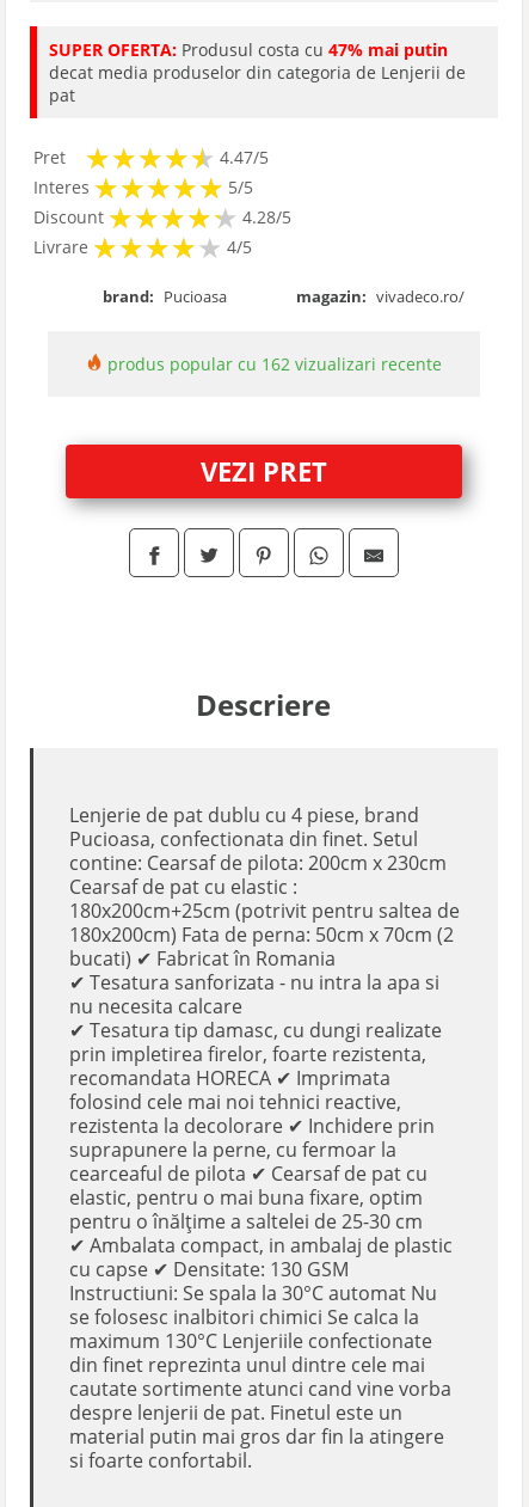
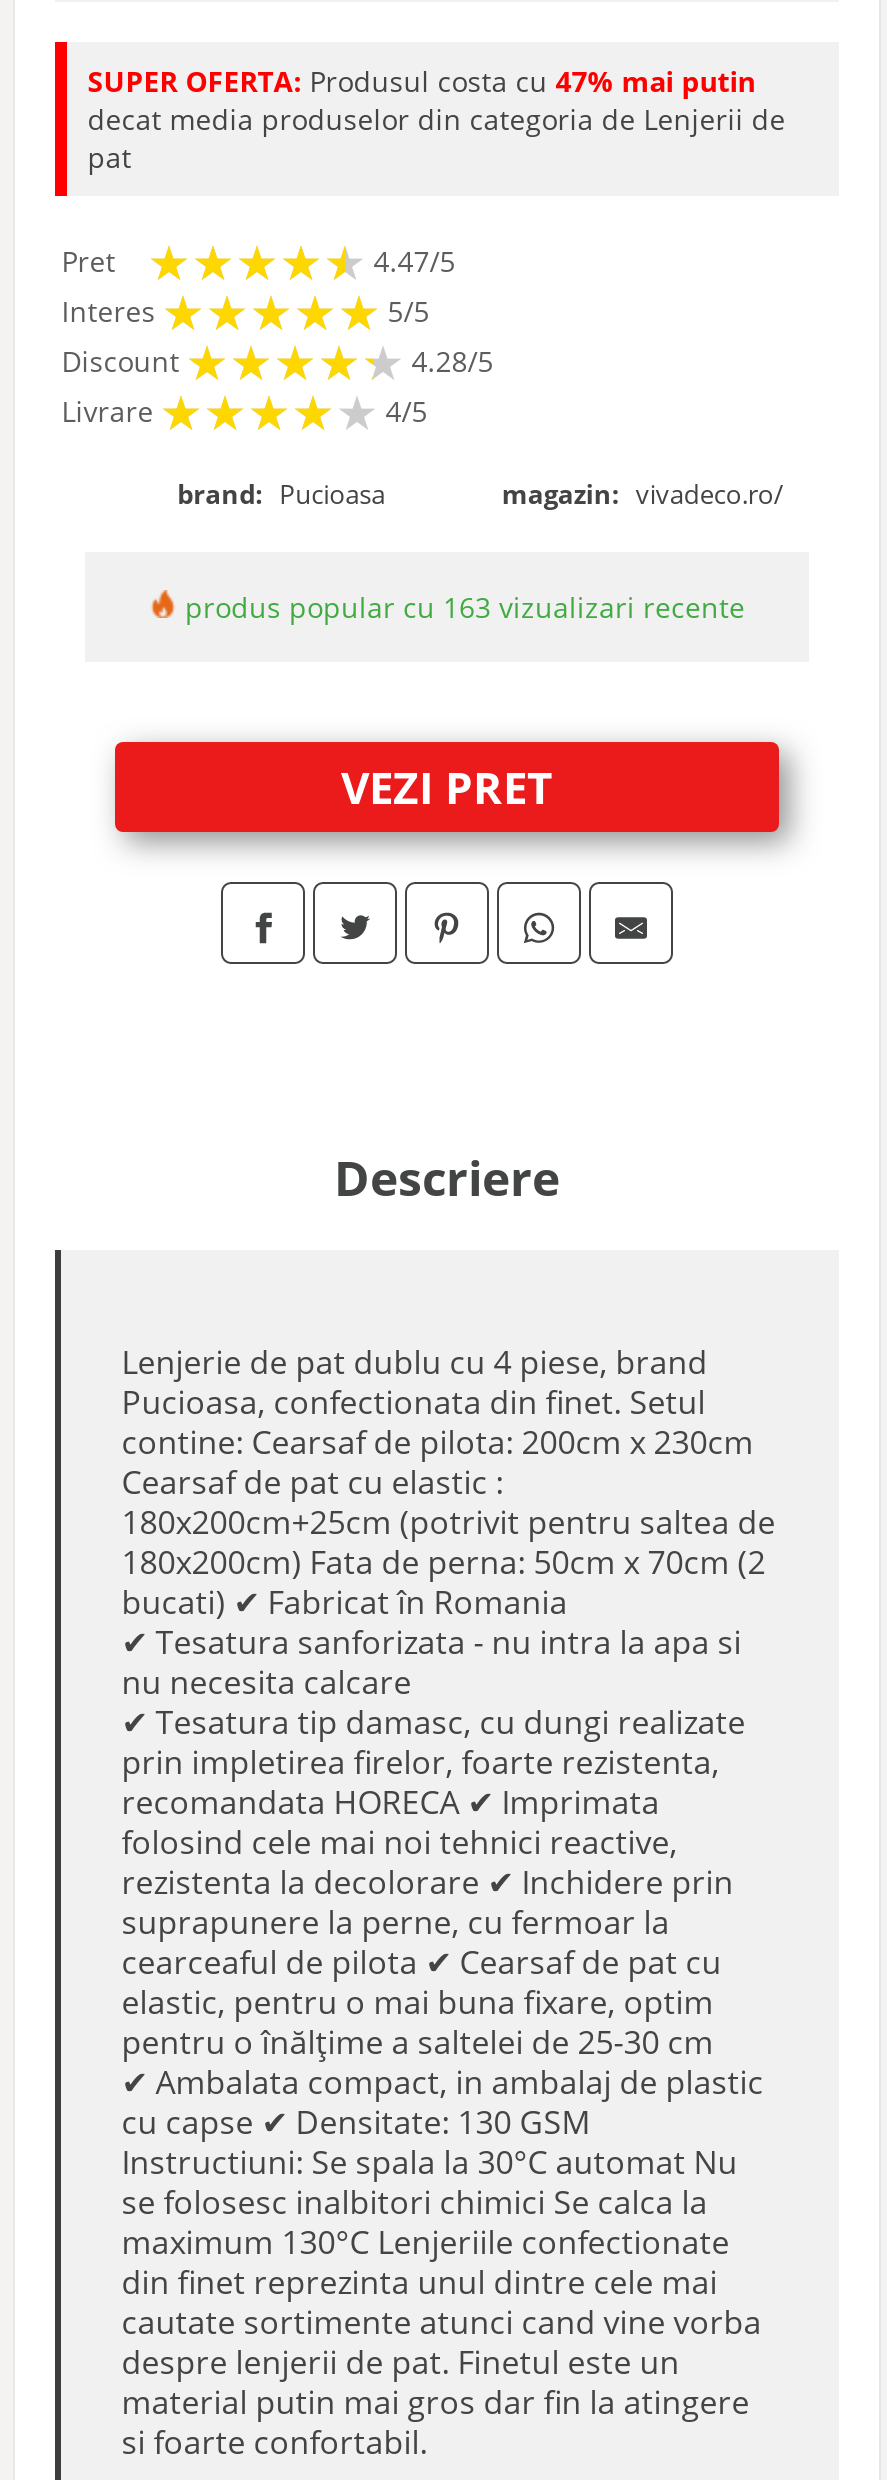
- produs popular cu 162 vizualizari recente
+ produs popular cu 163 vizualizari recente
